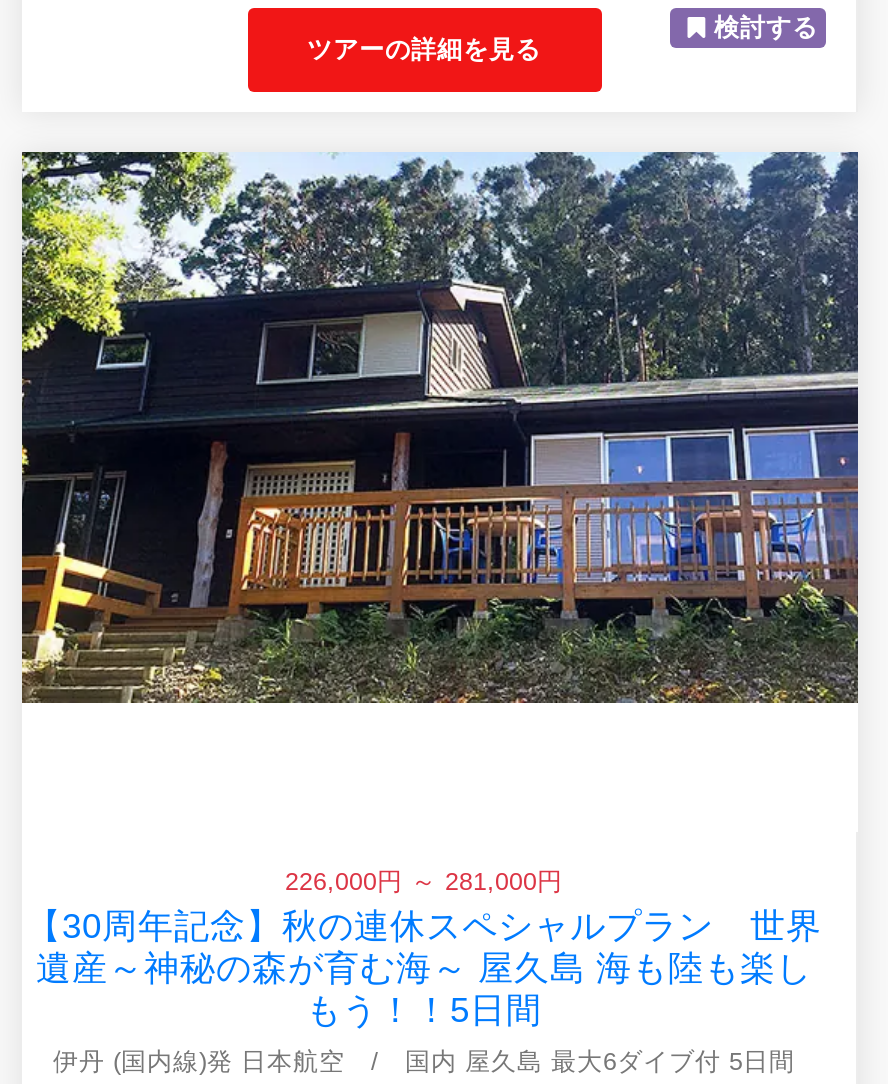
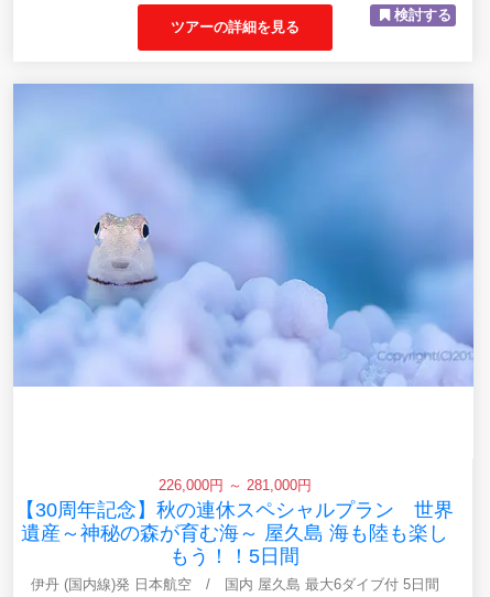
- [image]
+ [image]
